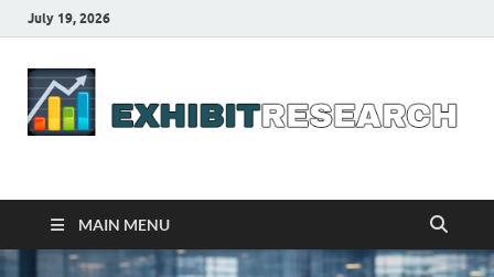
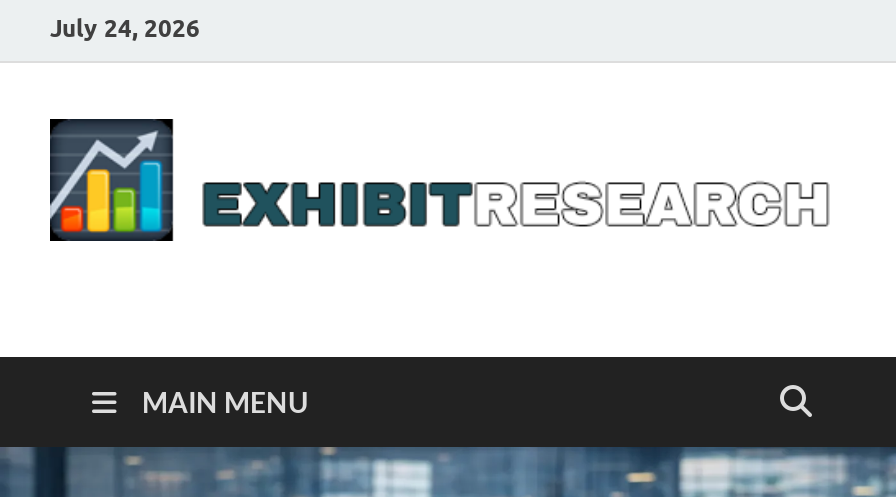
- July 19, 2026
+ July 24, 2026
